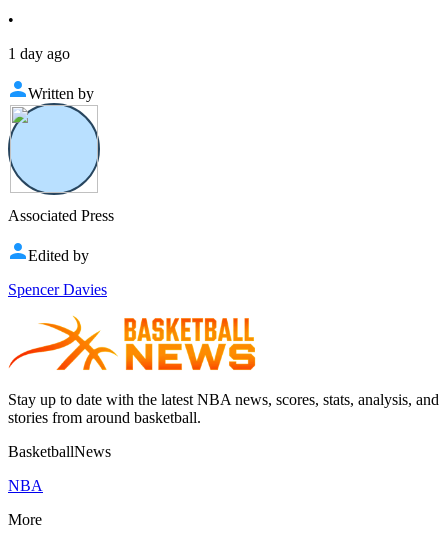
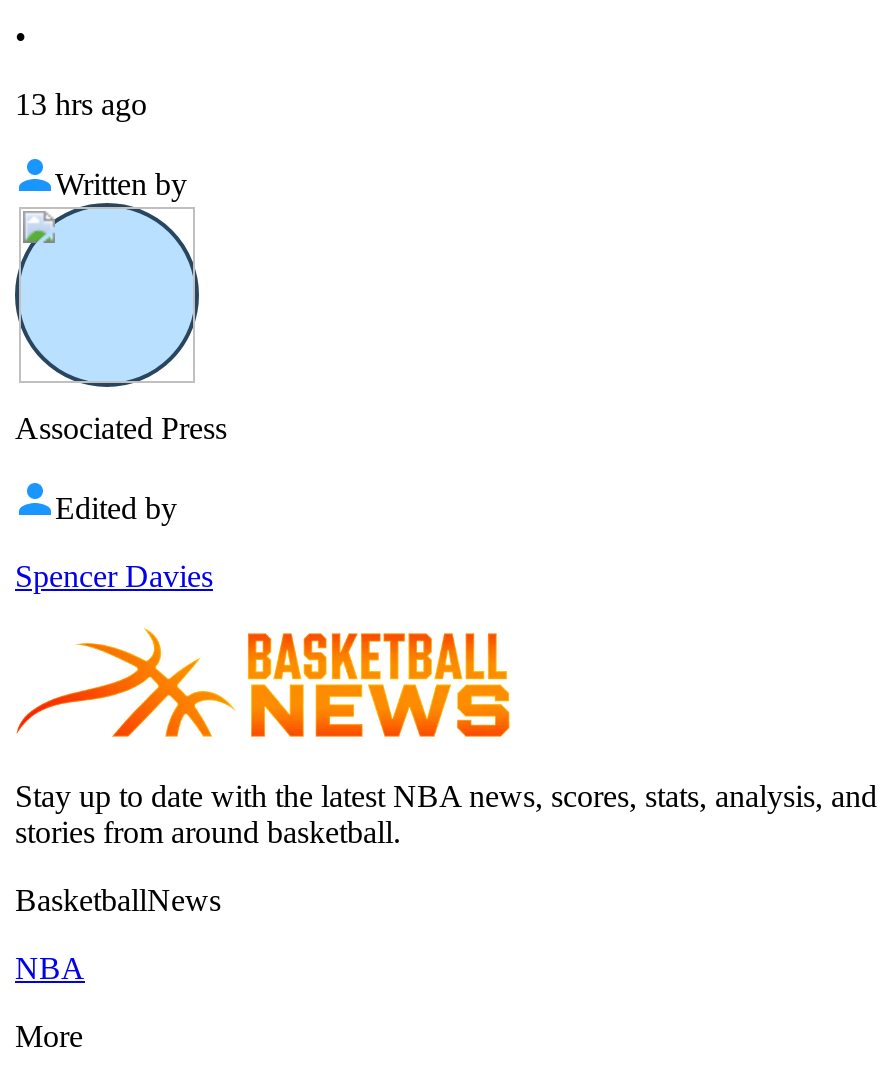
- 1 day ago
+ 13 hrs ago
